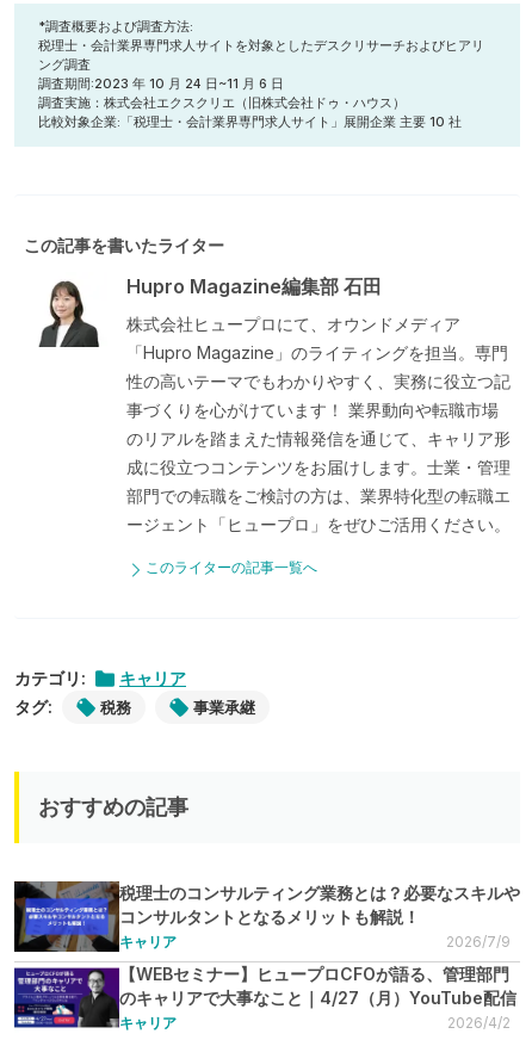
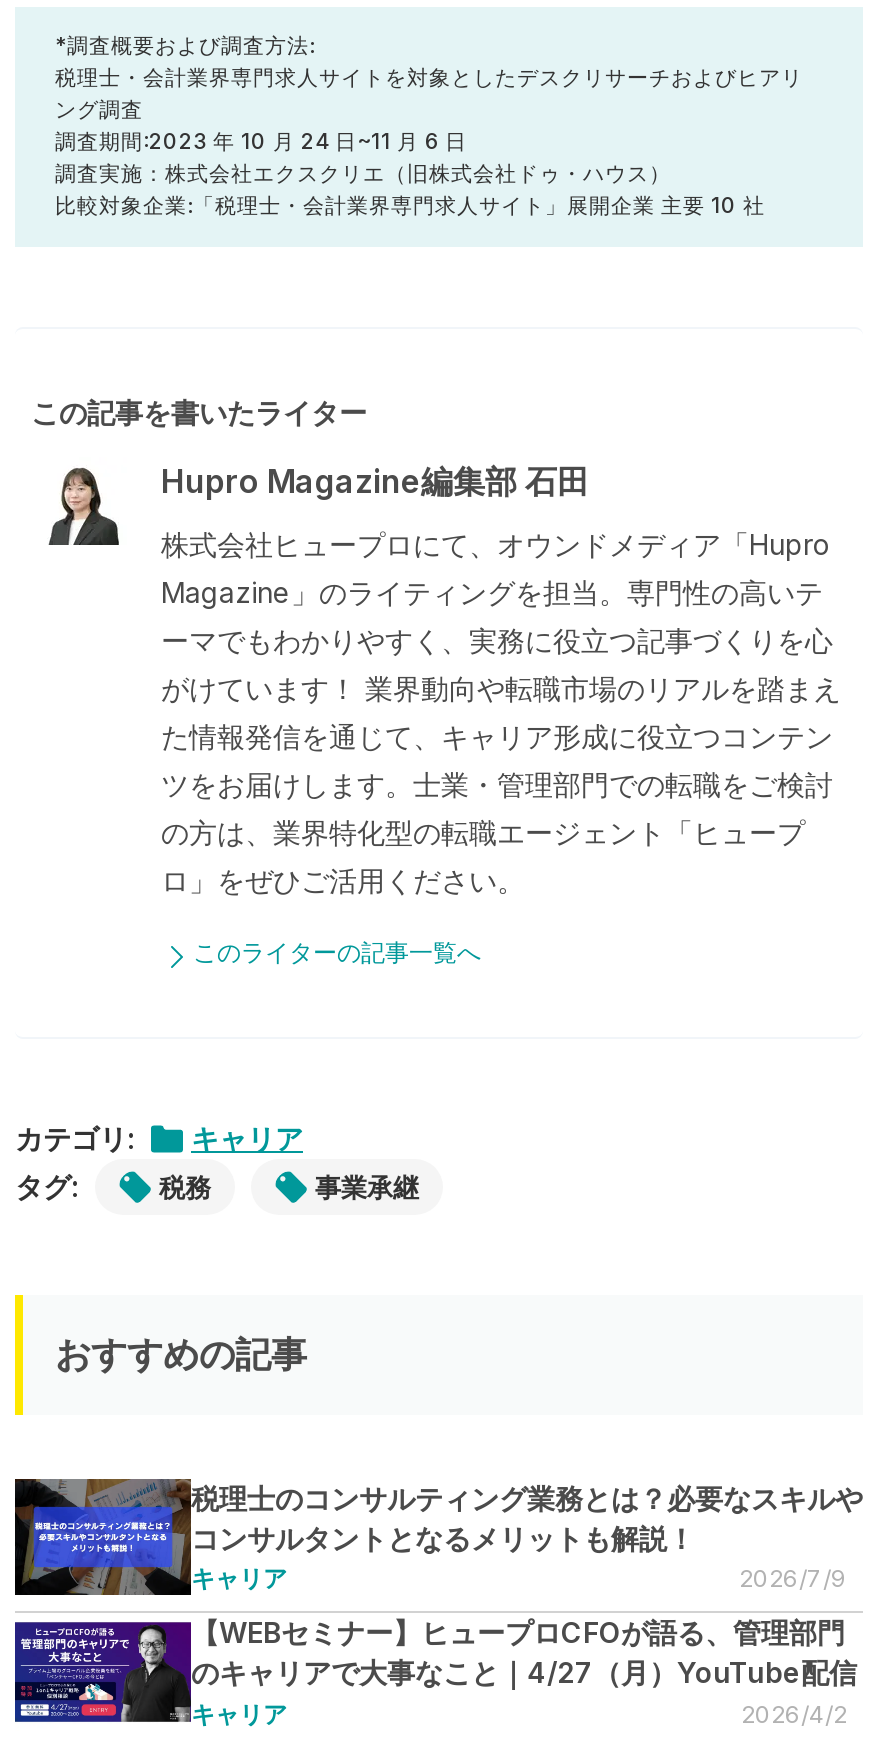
- [image]
+ [image]
